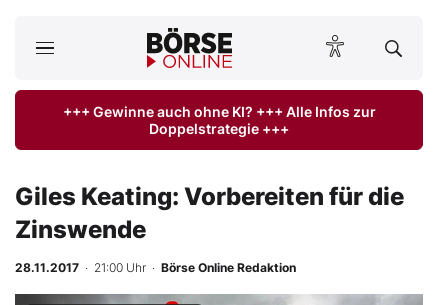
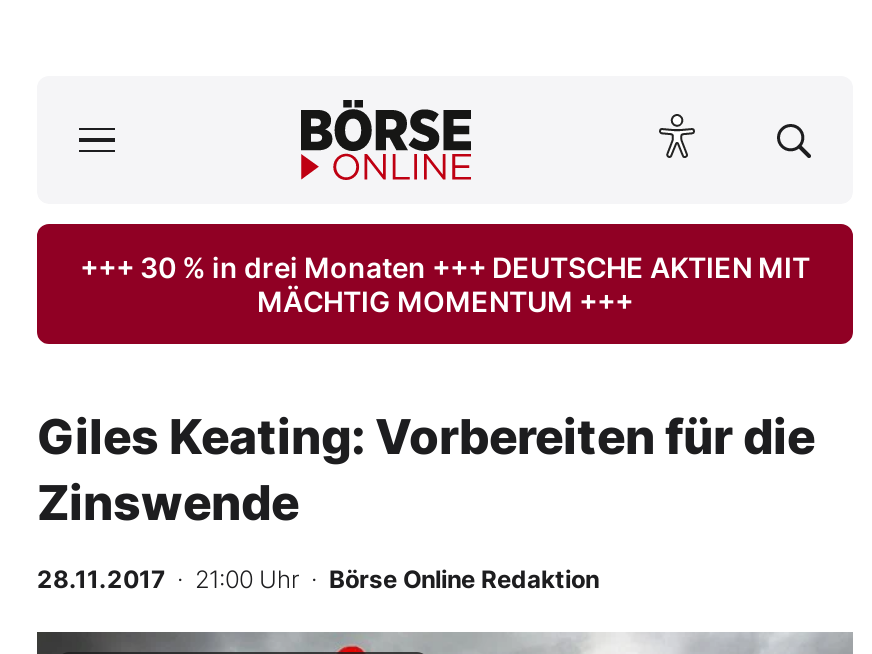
- +++ Gewinne auch ohne KI? +++ Alle Infos zur
- Doppelstrategie +++
+ +++ 30 % in drei Monaten +++ DEUTSCHE AKTIEN MIT
+ MÄCHTIG MOMENTUM +++
